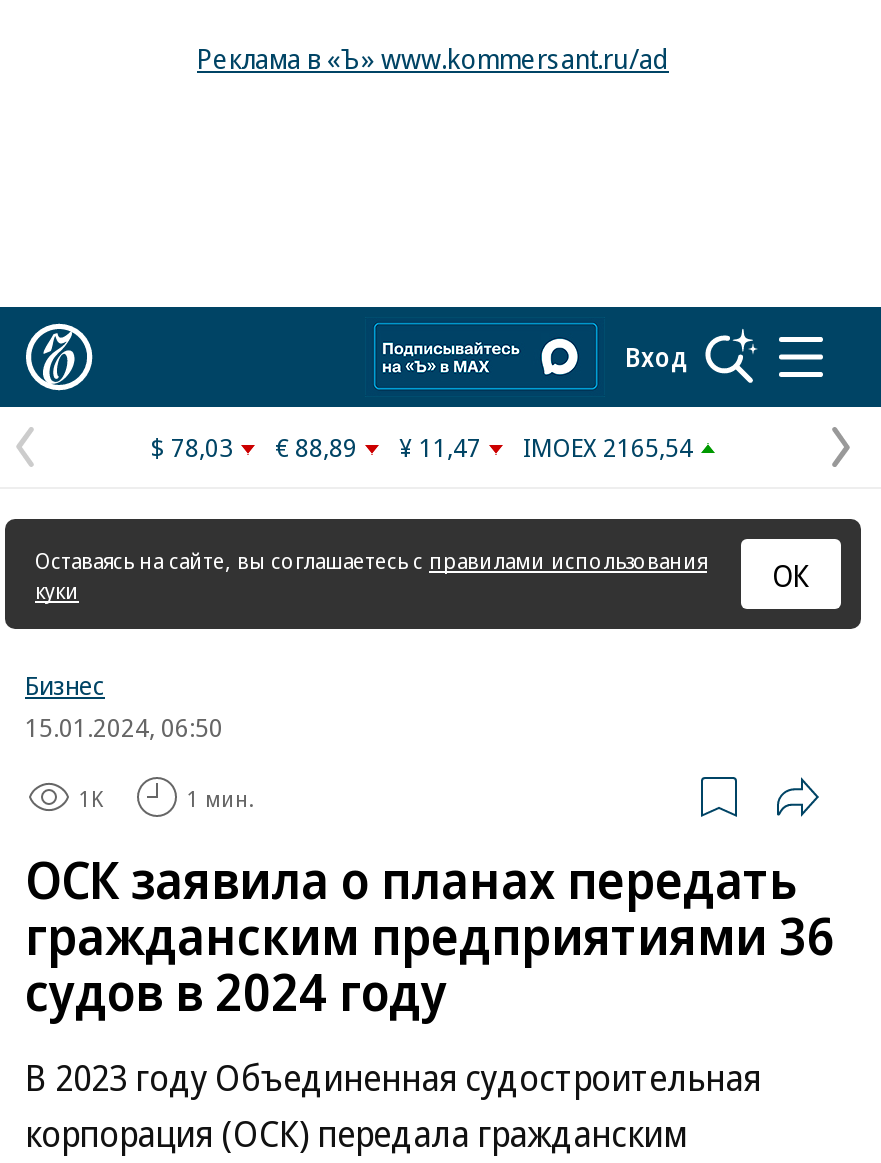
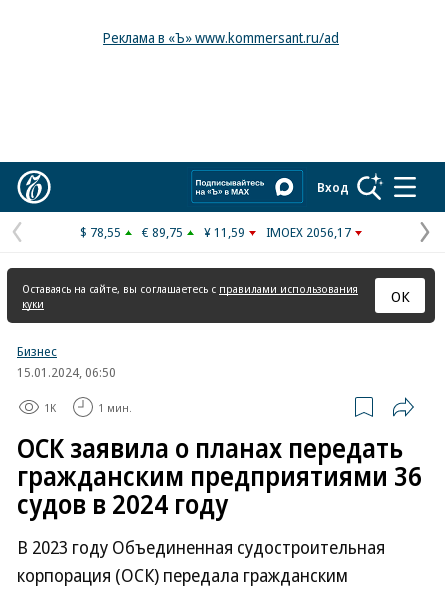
- $ 78,03
+ $ 78,55

- € 88,89
+ € 89,75

- ¥ 11,47
+ ¥ 11,59

- IMOEX 2165,54
+ IMOEX 2056,17
